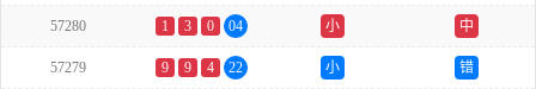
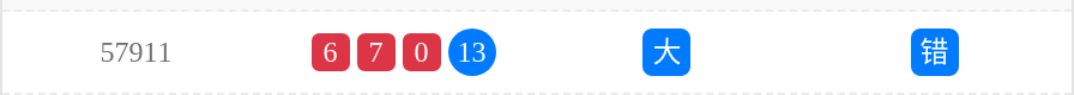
- 57280
+ 57911

- 04
- 小
- 中
- 57279
- 9
- 9
- 4
- 22
- 小
+ 13
+ 大

- 1
+ 6

- 3
+ 7
